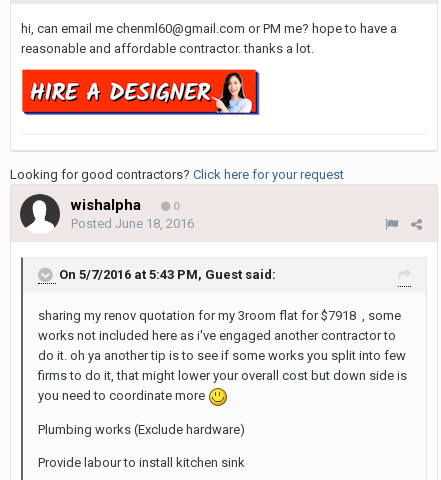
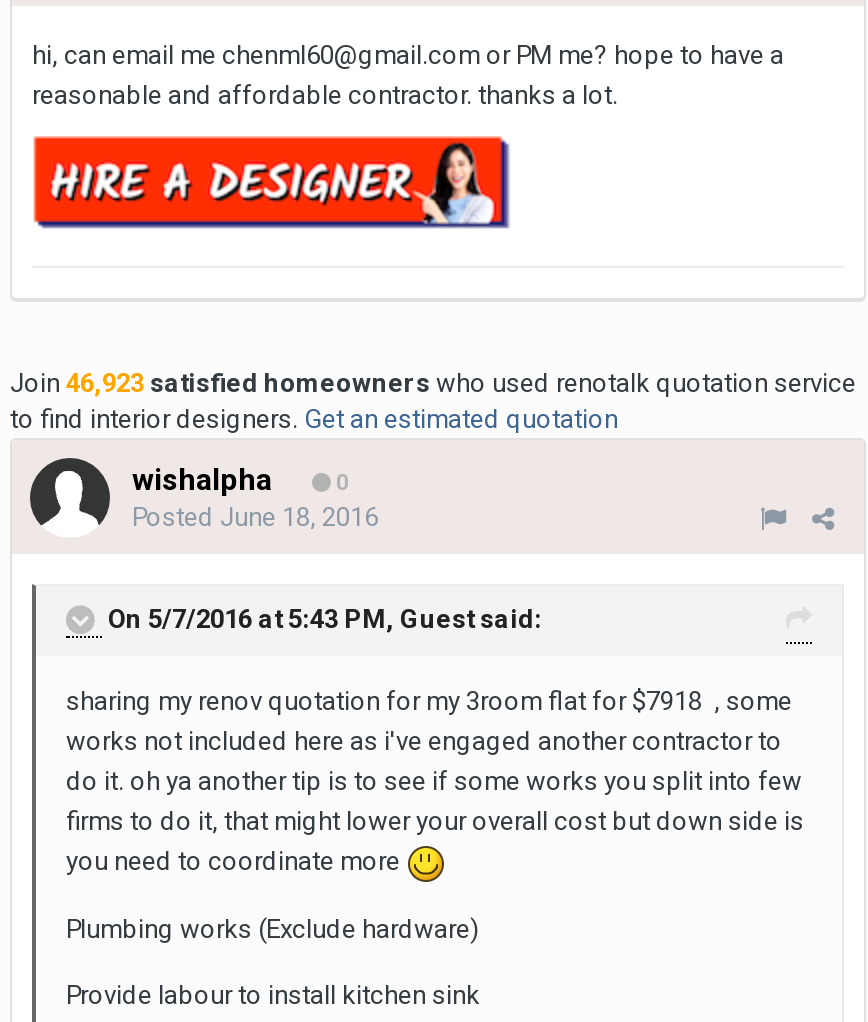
- Looking for good contractors? Click here for your request
+ Join 46,923 satisfied homeowners who used renotalk quotation service
+ to find interior designers. Get an estimated quotation
